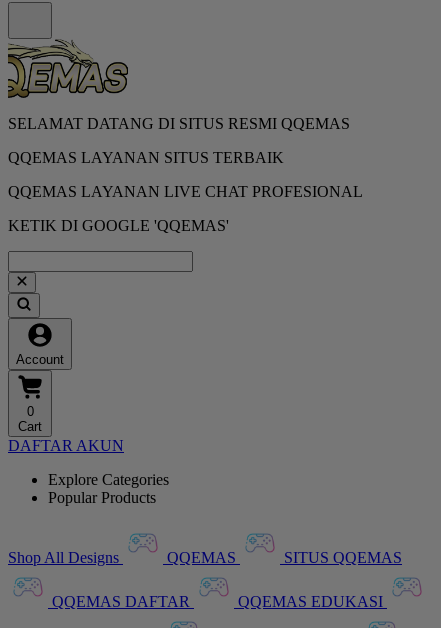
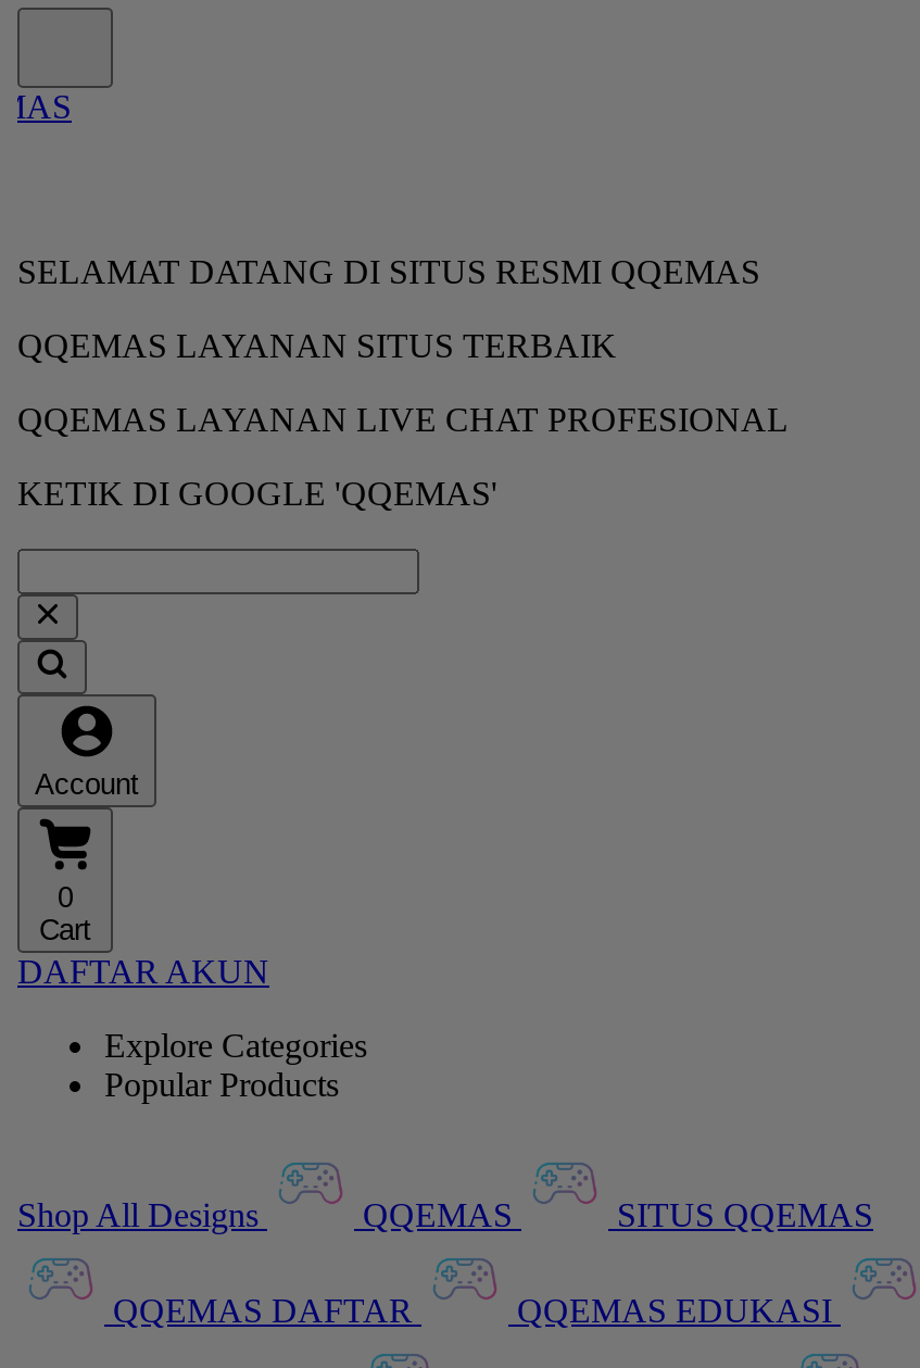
- [image]
